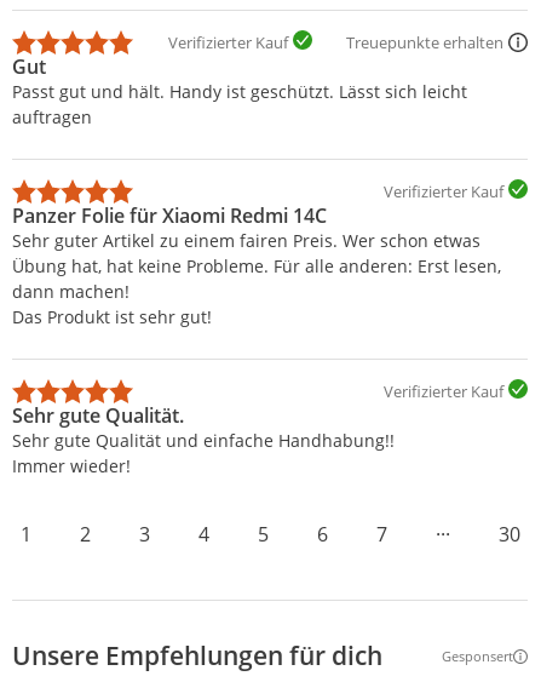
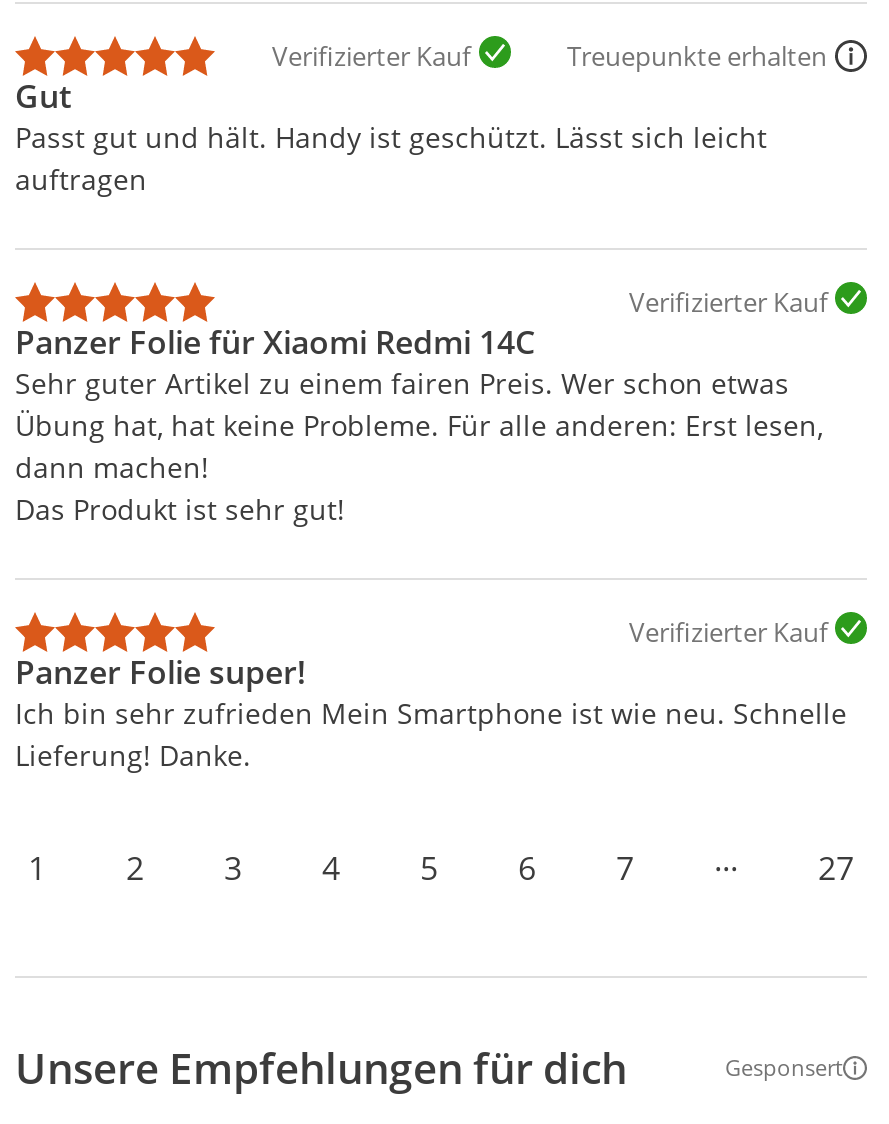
- Sehr gute Qualität.
- Sehr gute Qualität und einfache Handhabung!!
- Immer wieder!
+ Panzer Folie super!
+ Ich bin sehr zufrieden Mein Smartphone ist wie neu. Schnelle
+ Lieferung! Danke.

- 30
+ 27
